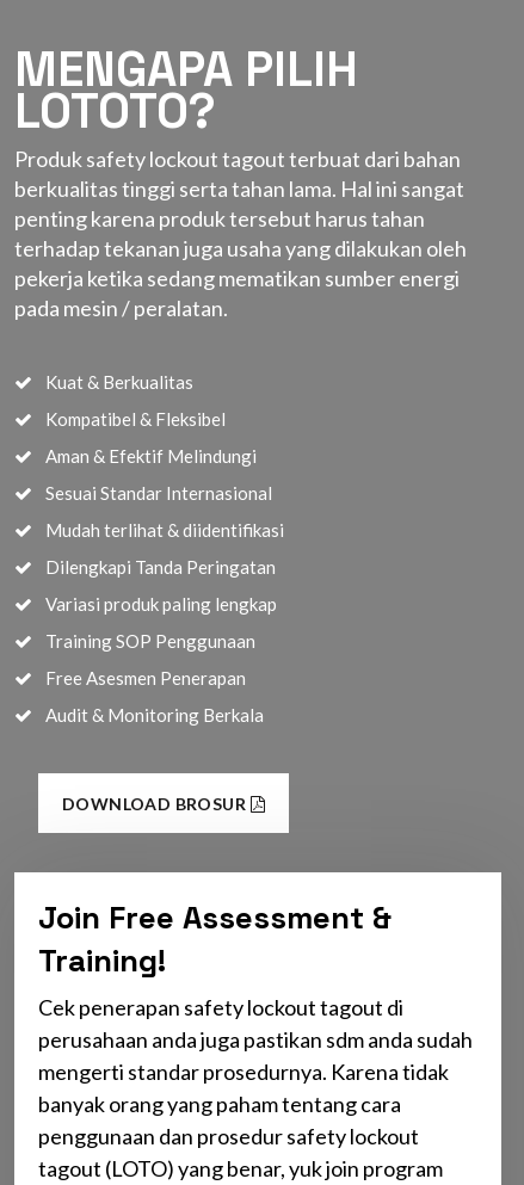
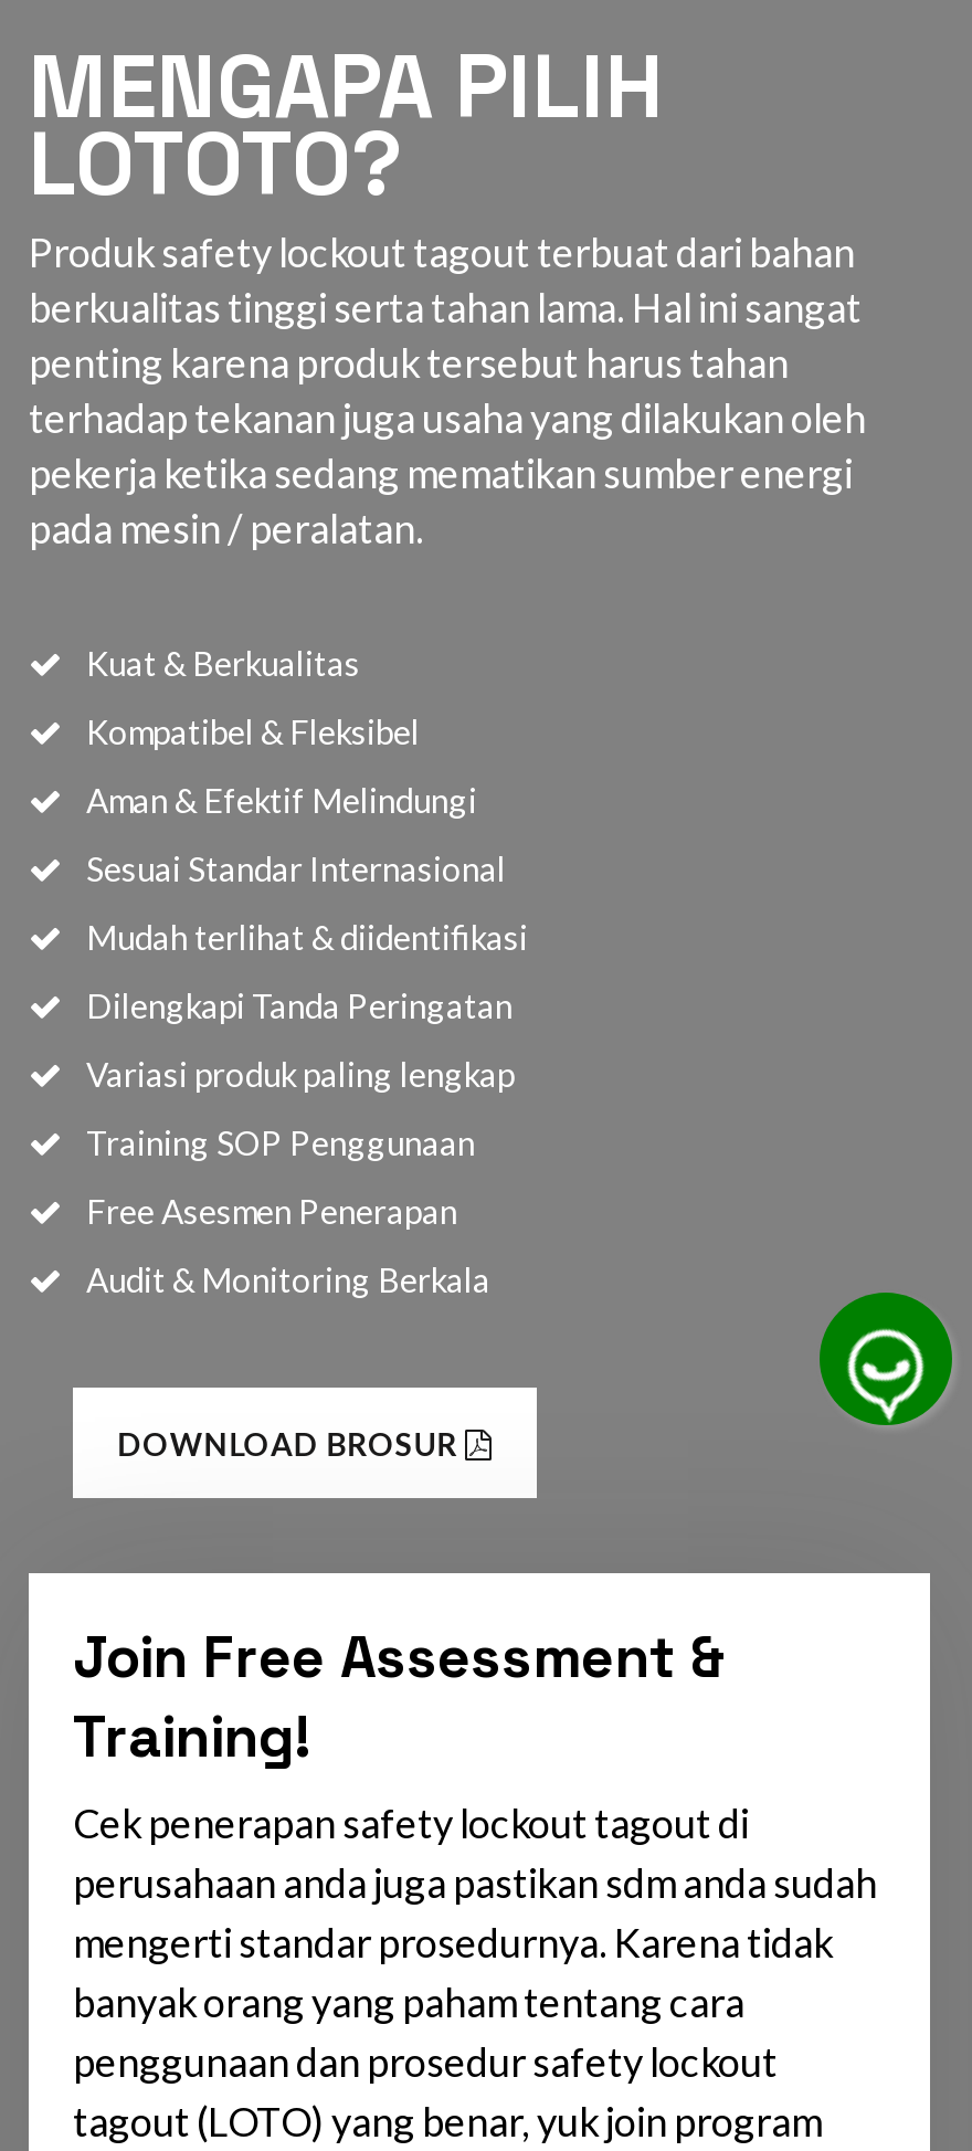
+ [image]
